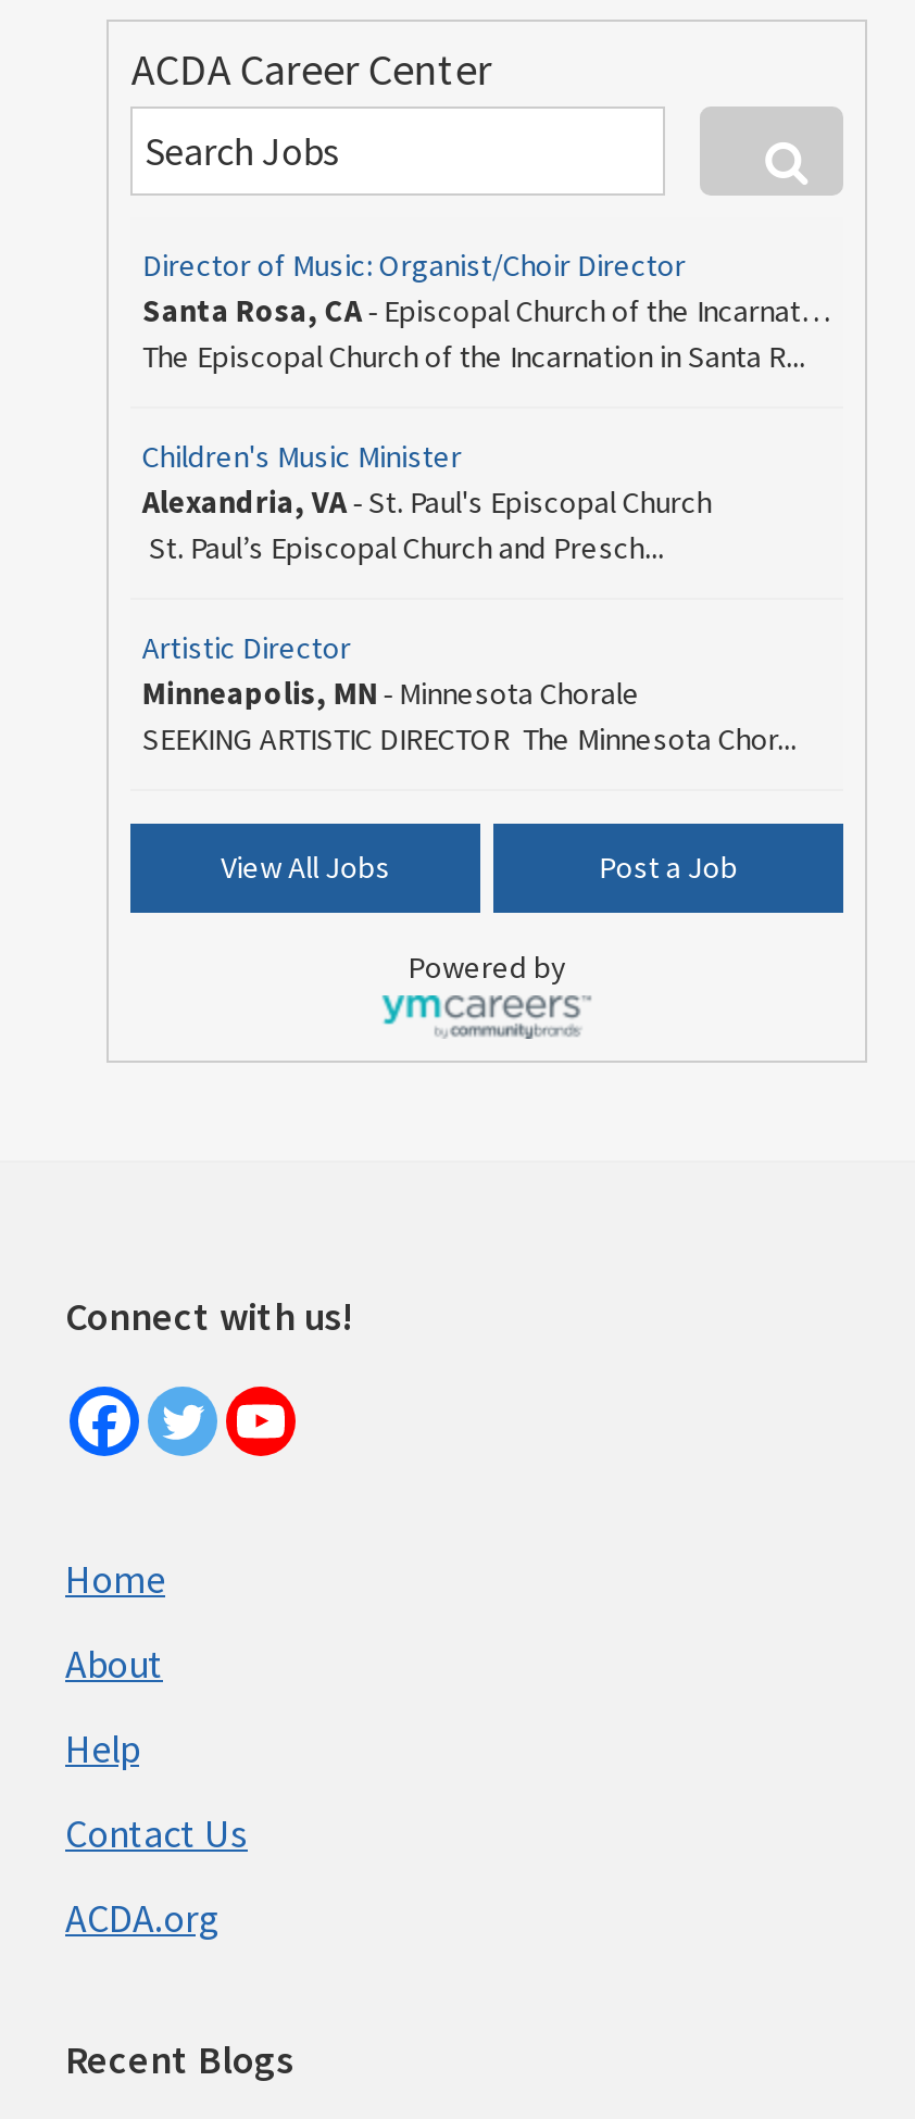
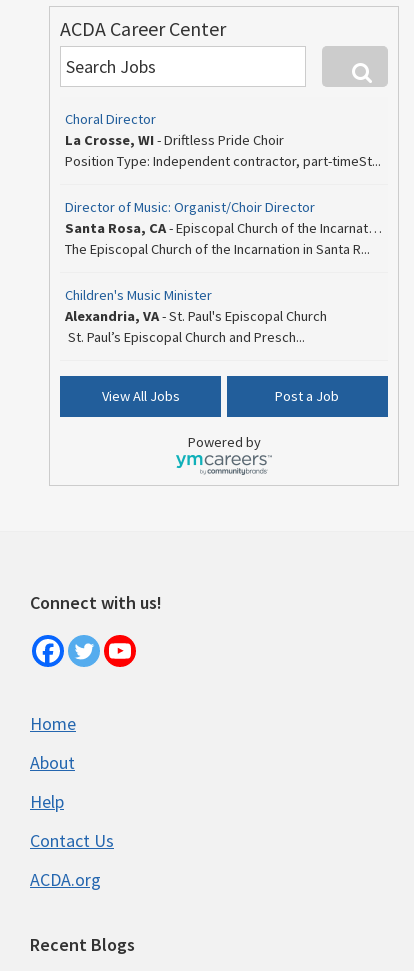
+ Choral Director
+ La Crosse, WI - Driftless Pride Choir
+ Position Type: Independent contractor, part-timeSt...

moved down: Director of Music: Organist/Choir Director | The Episcopal Church of the Incarnation in Santa R... | Children's Music Minister | Alexandria, VA - St. Paul's Episcopal Church | St. Paul’s Episcopal Church and Presch...

- Artistic Director
- Minneapolis, MN - Minnesota Chorale
- SEEKING ARTISTIC DIRECTOR The Minnesota Chor...
